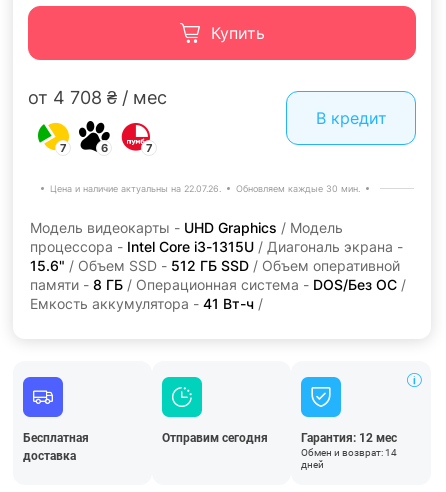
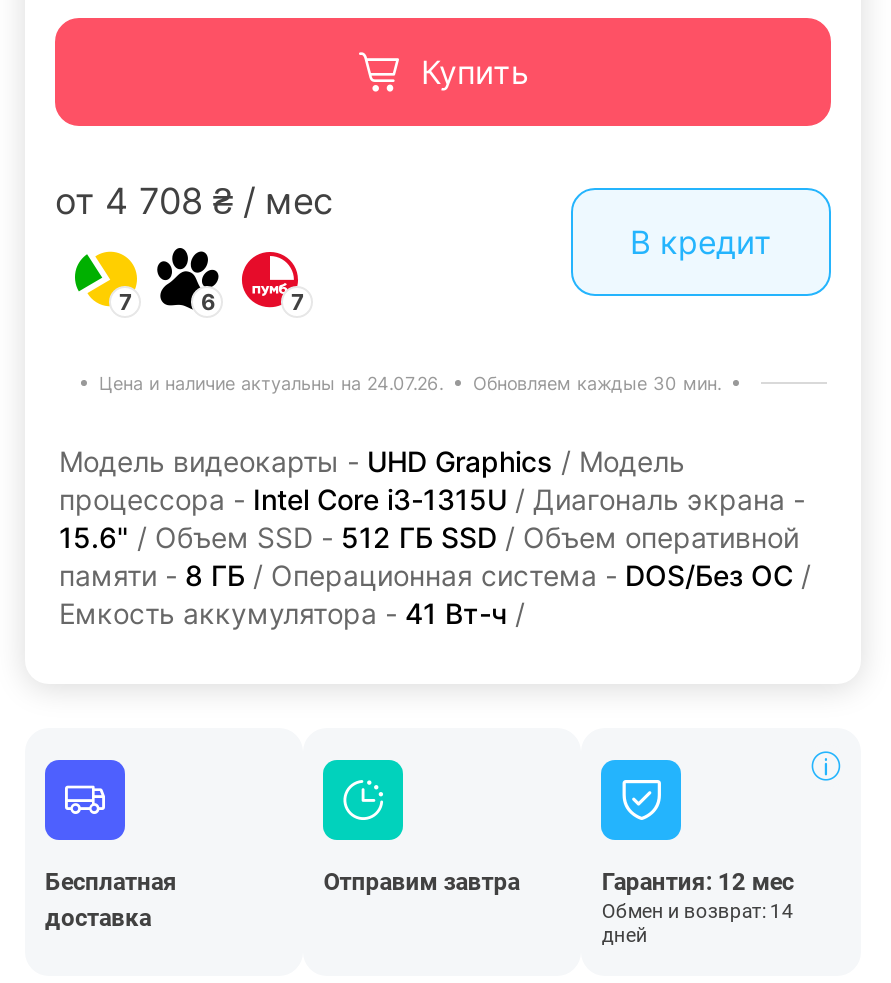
- Цена и наличие актуальны на 22.07.26.
+ Цена и наличие актуальны на 24.07.26.

- Отправим сегодня
+ Отправим завтра
